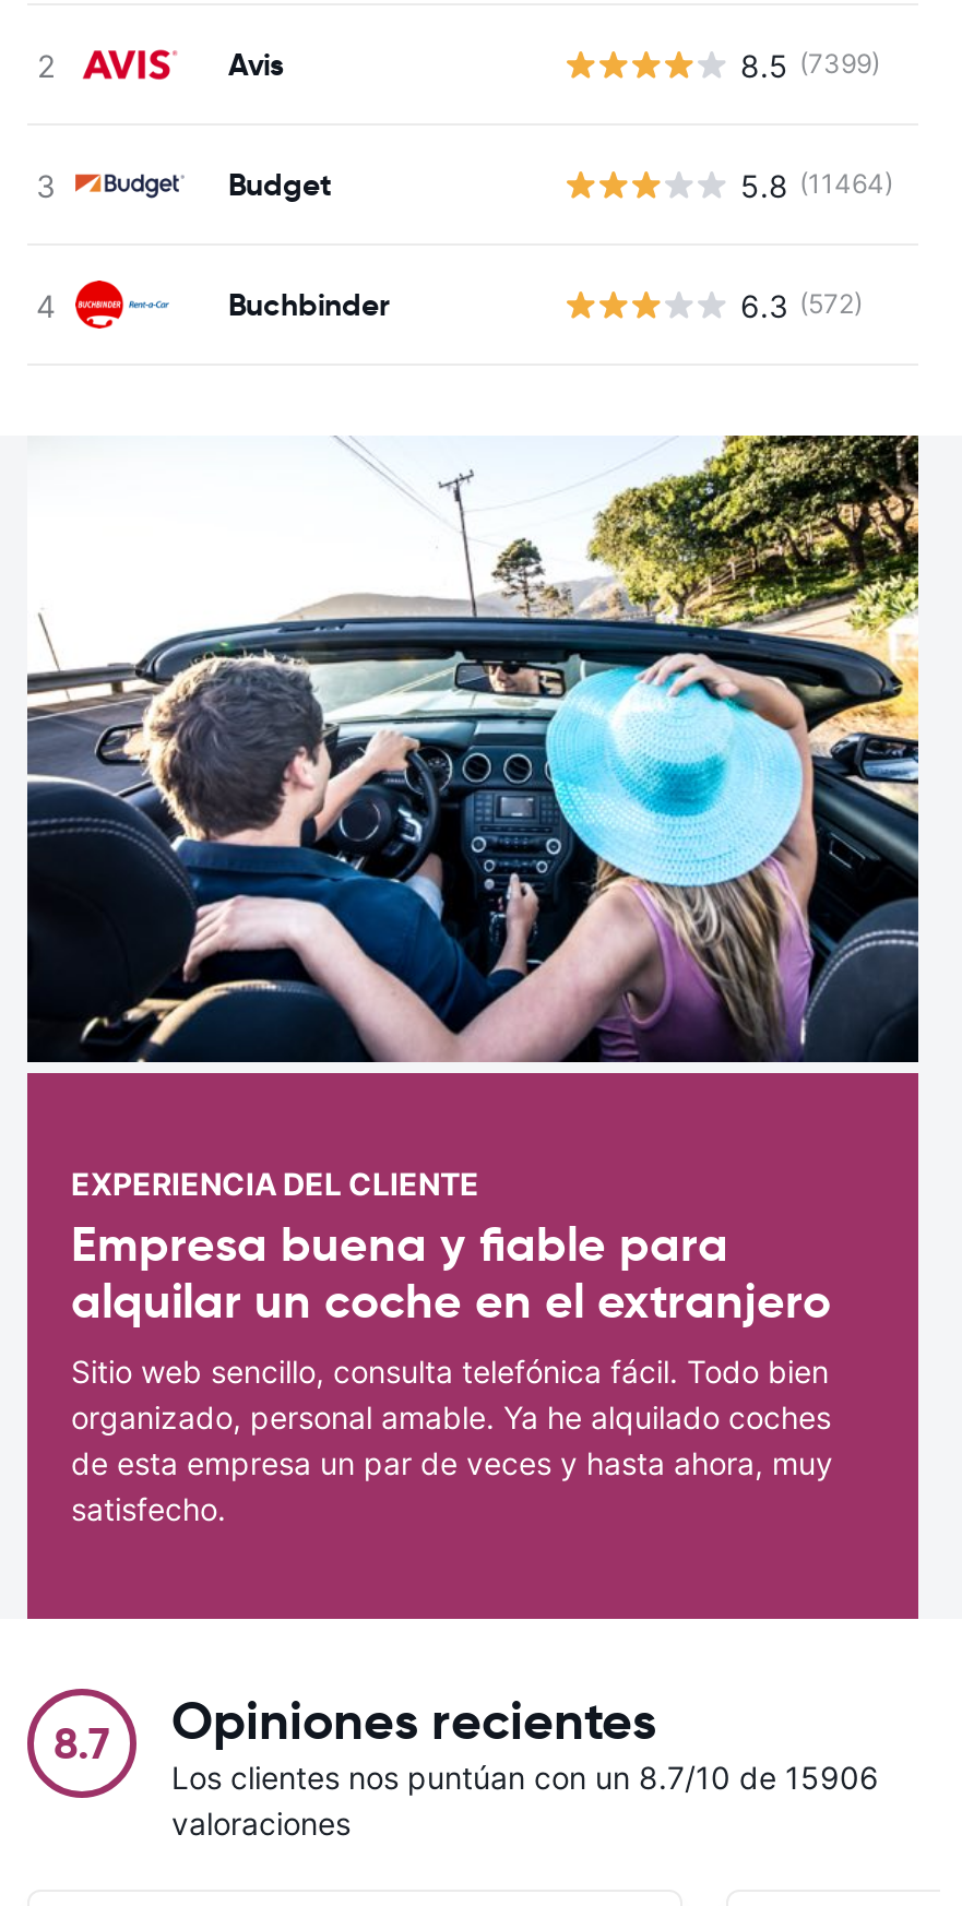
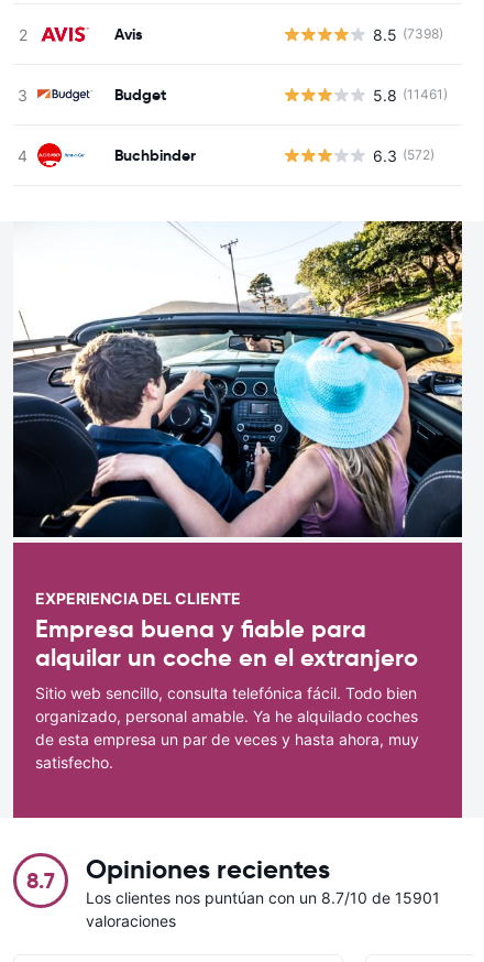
- 8.5 (7399)
+ 8.5 (7398)

- 5.8 (11464)
+ 5.8 (11461)

- Los clientes nos puntúan con un 8.7/10 de 15906
+ Los clientes nos puntúan con un 8.7/10 de 15901
